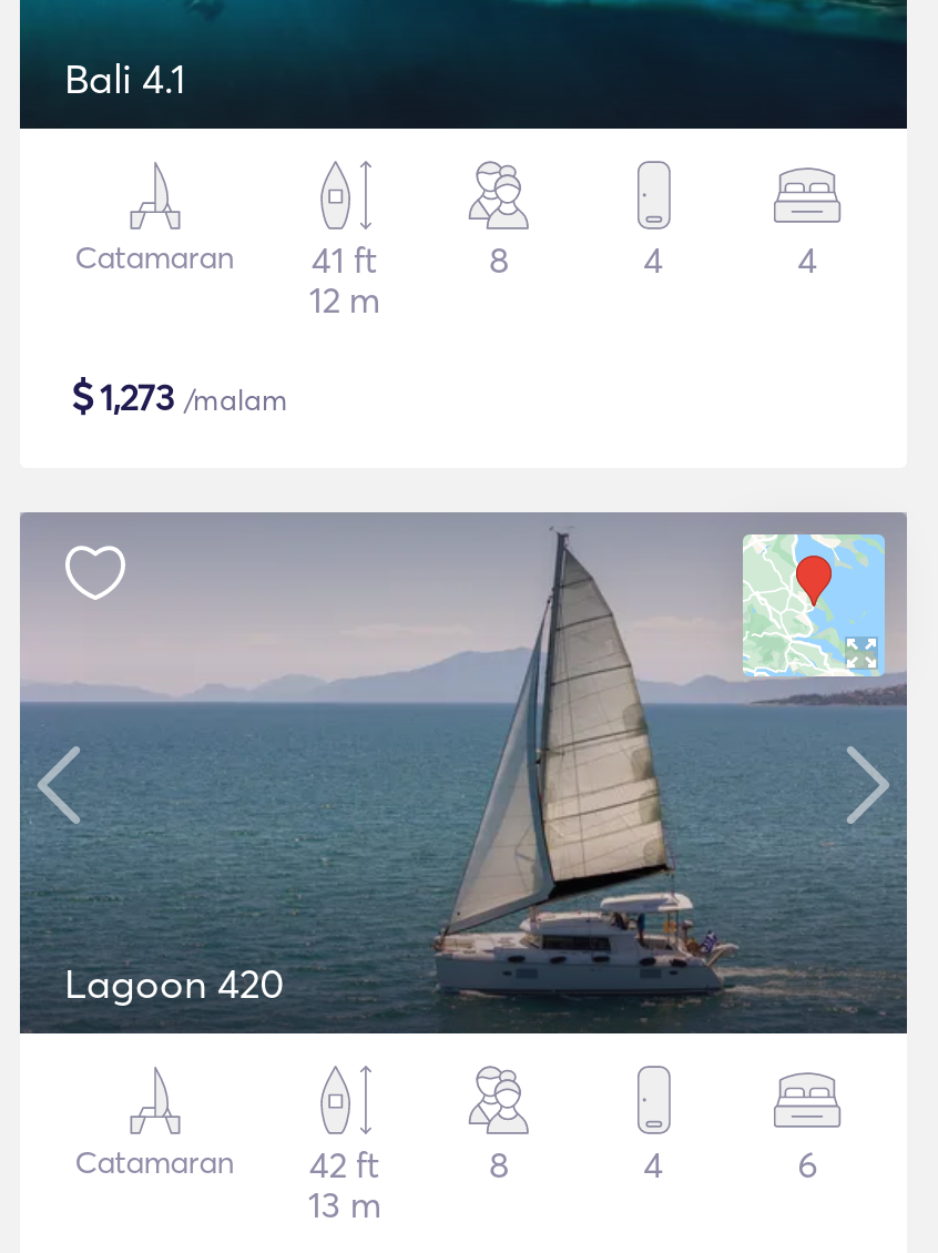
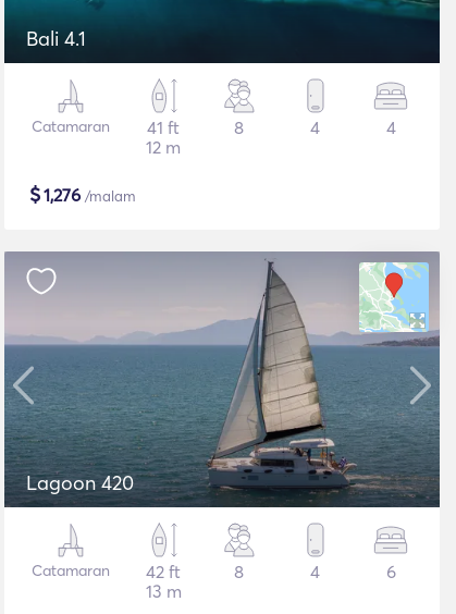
- $1,273 /malam
+ $1,276 /malam
